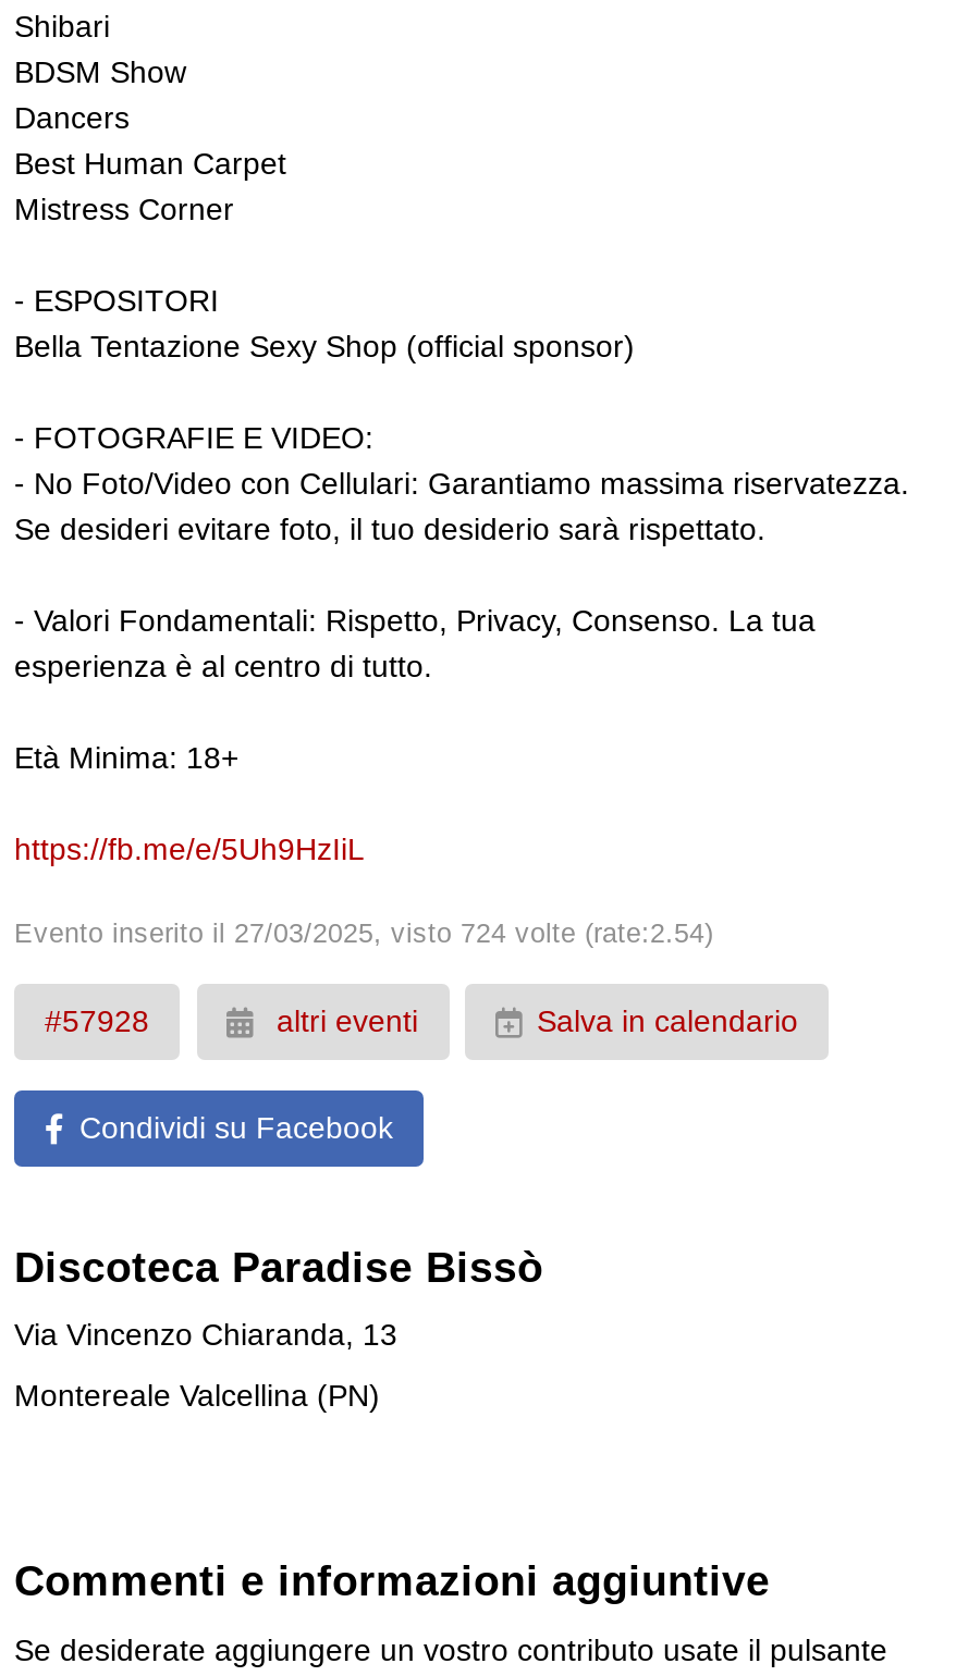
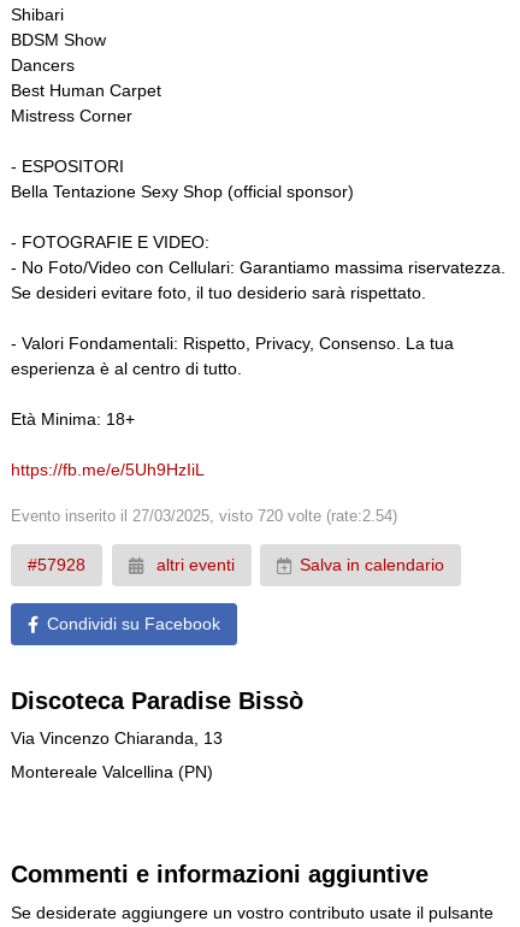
- Evento inserito il 27/03/2025, visto 724 volte (rate:2.54)
+ Evento inserito il 27/03/2025, visto 720 volte (rate:2.54)
